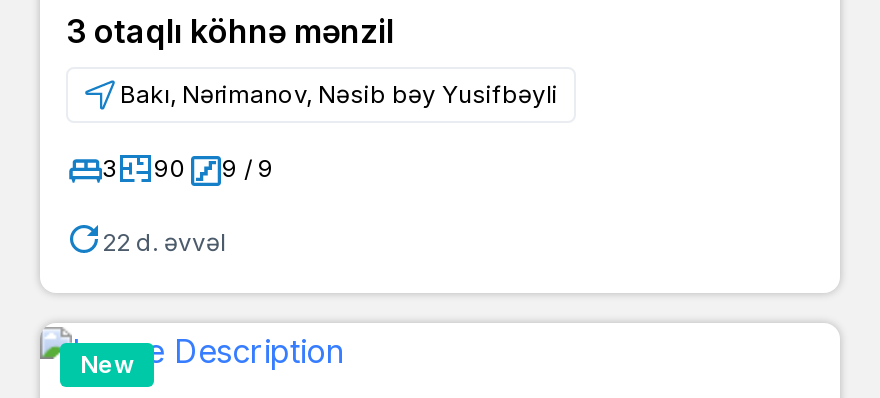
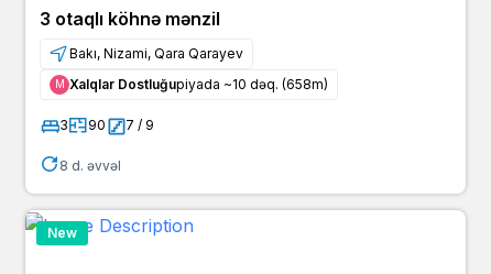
- Bakı, Nərimanov, Nəsib bəy Yusifbəyli
+ Bakı, Nizami, Qara Qarayev
+ Μ Xalqlar Dostluğupiyada ~10 dəq. (658m)

- 3 90 9 / 9
+ 3 90 7 / 9

- 22 d. əvvəl
+ 8 d. əvvəl
